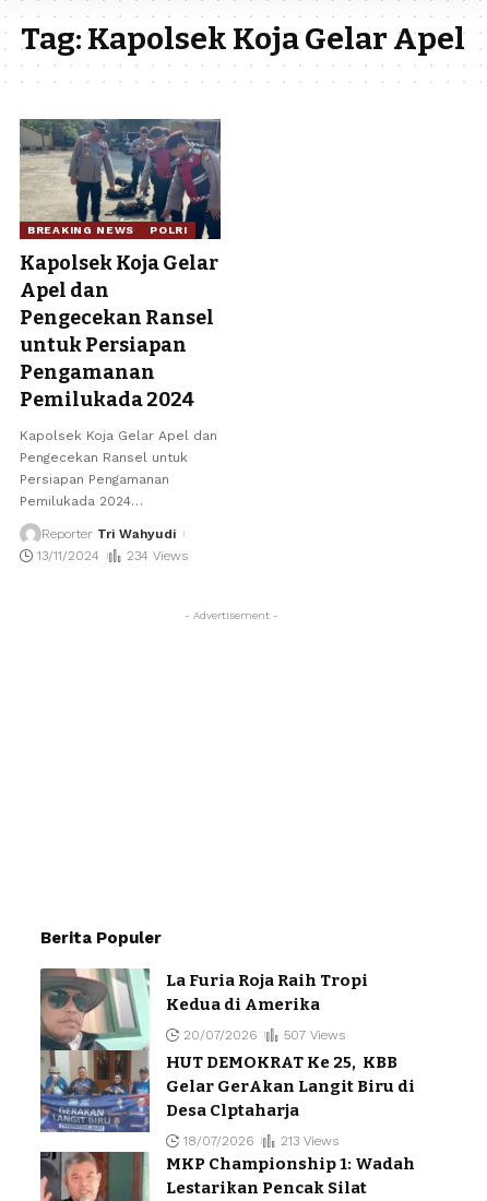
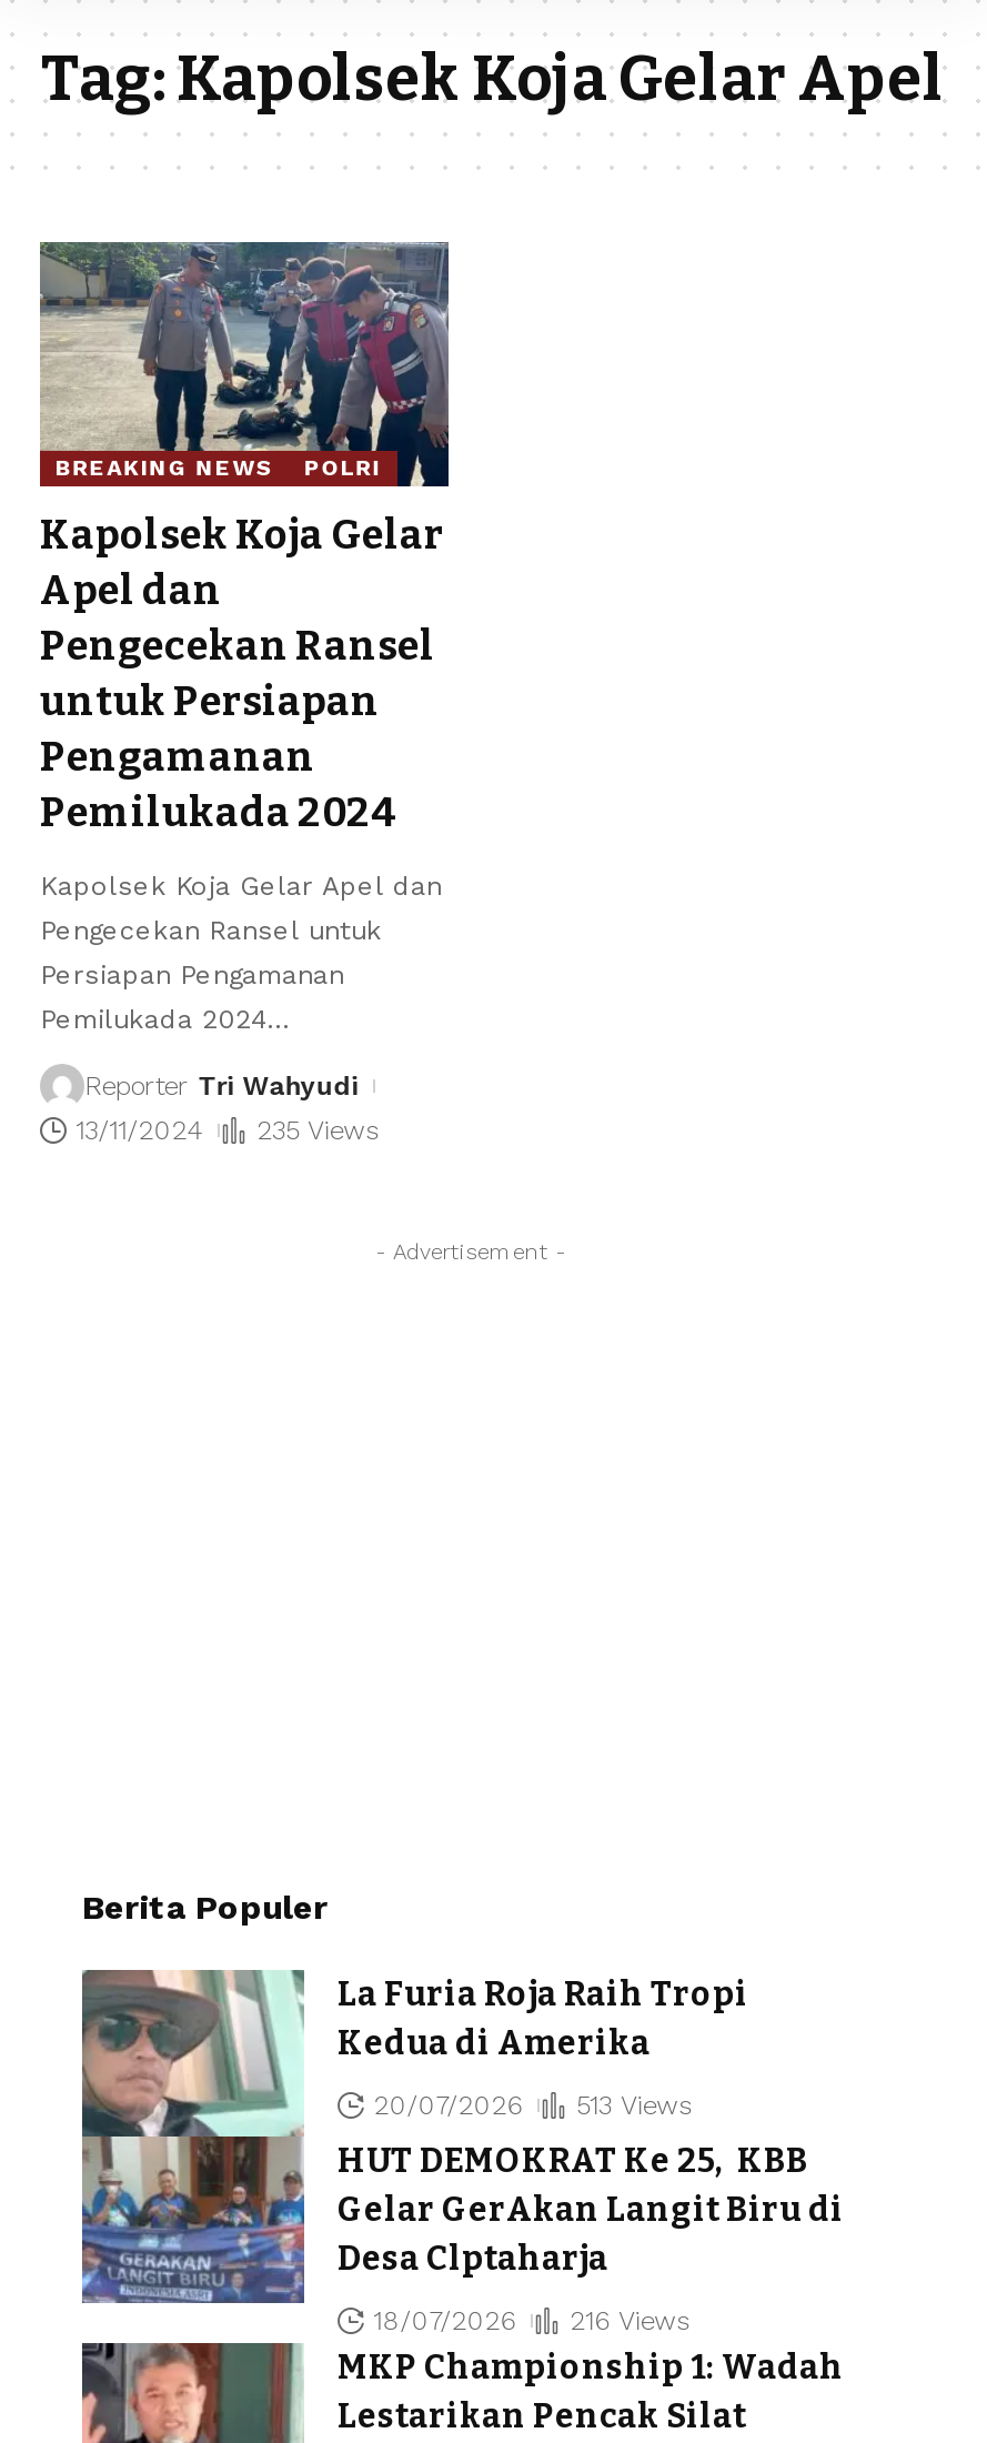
- 13/11/2024 234 Views
+ 13/11/2024 235 Views

- 20/07/2026 507 Views
+ 20/07/2026 513 Views

- 18/07/2026 213 Views
+ 18/07/2026 216 Views
